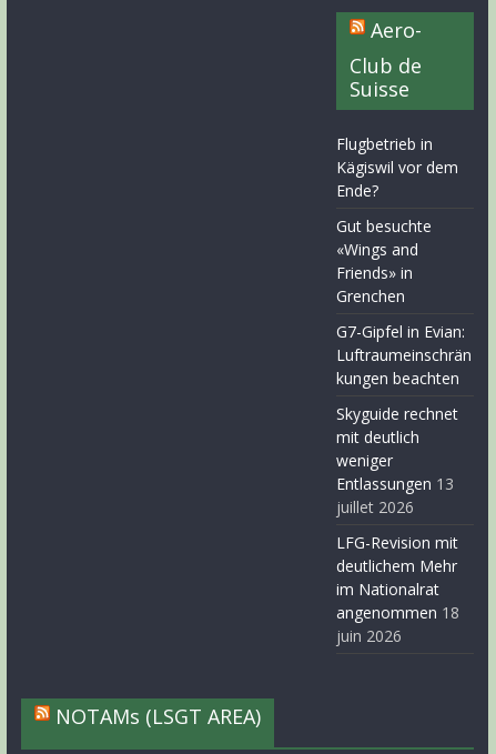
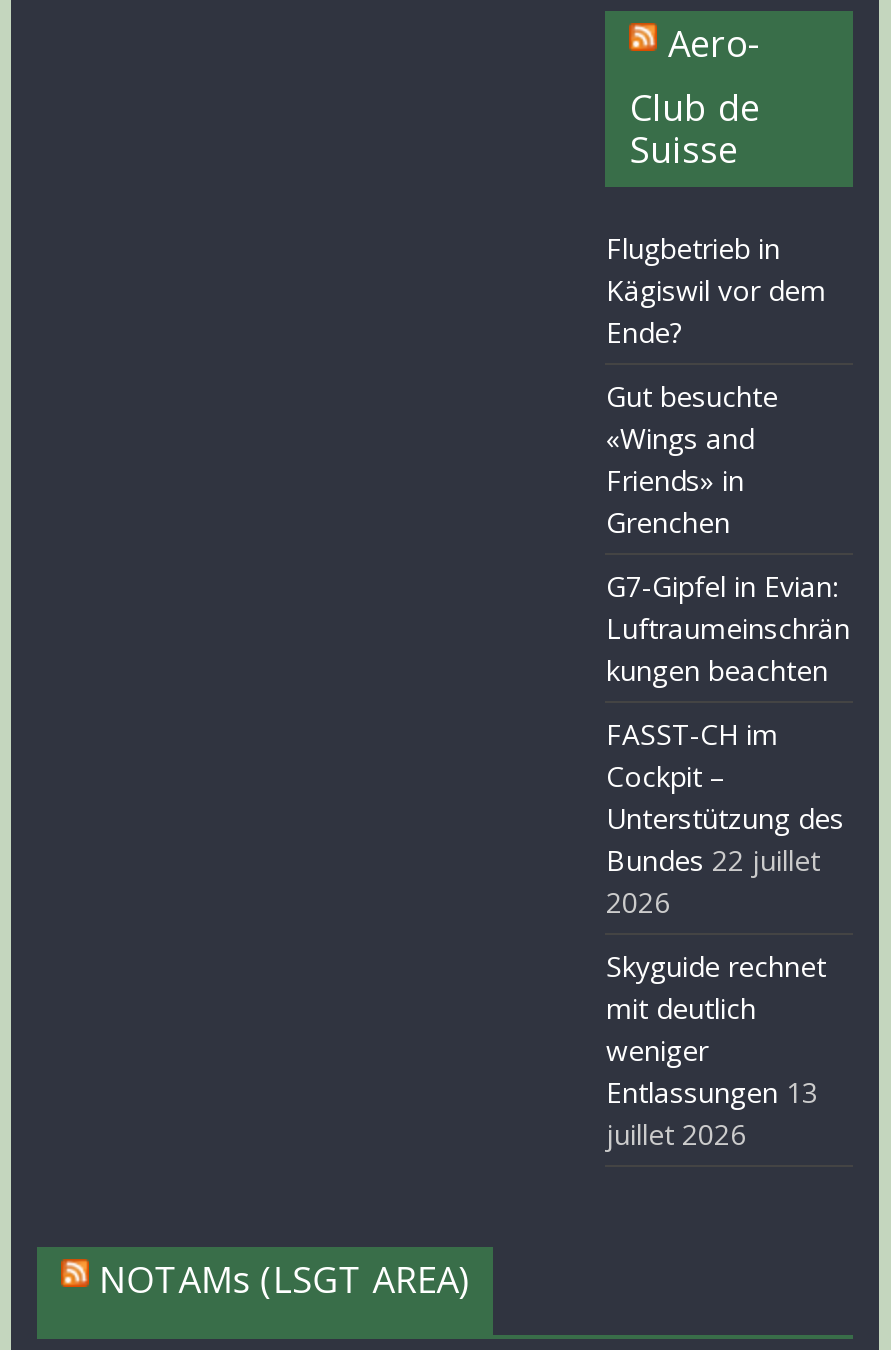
+ FASST-CH im
+ Cockpit –
+ Unterstützung des
+ Bundes 22 juillet
+ 2026

moved down: Skyguide rechnet | mit deutlich | weniger | Entlassungen 13 | juillet 2026

- LFG-Revision mit
- deutlichem Mehr
- im Nationalrat
- angenommen 18
- juin 2026
